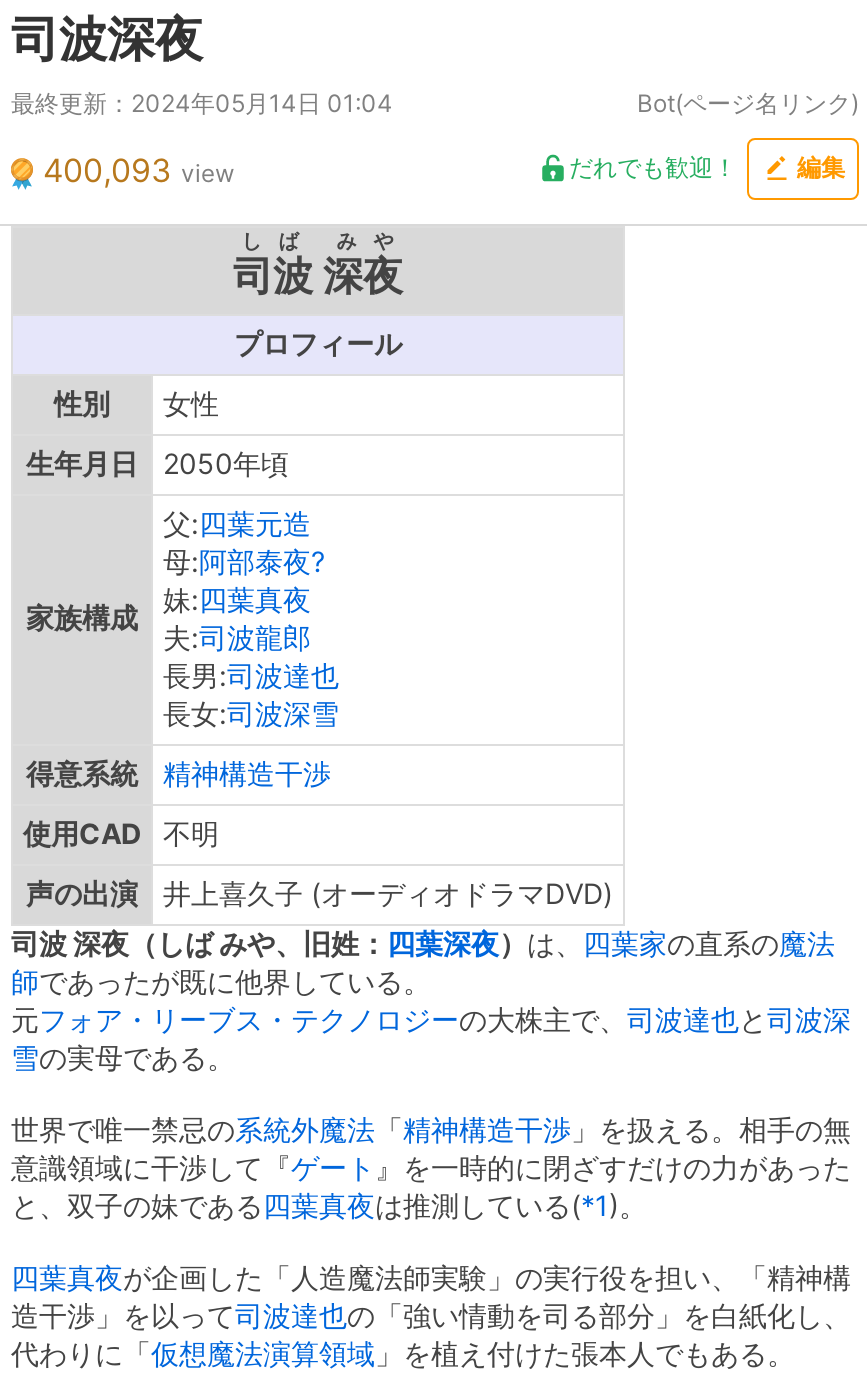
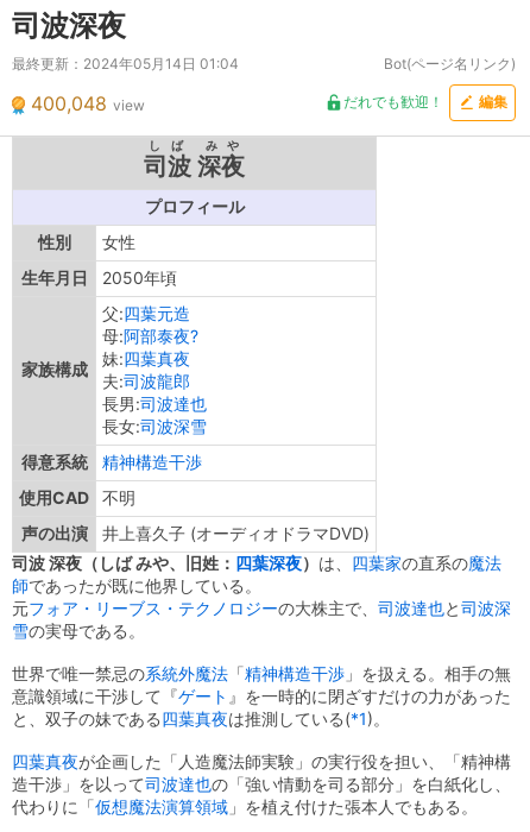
- 400,093 view
+ 400,048 view
